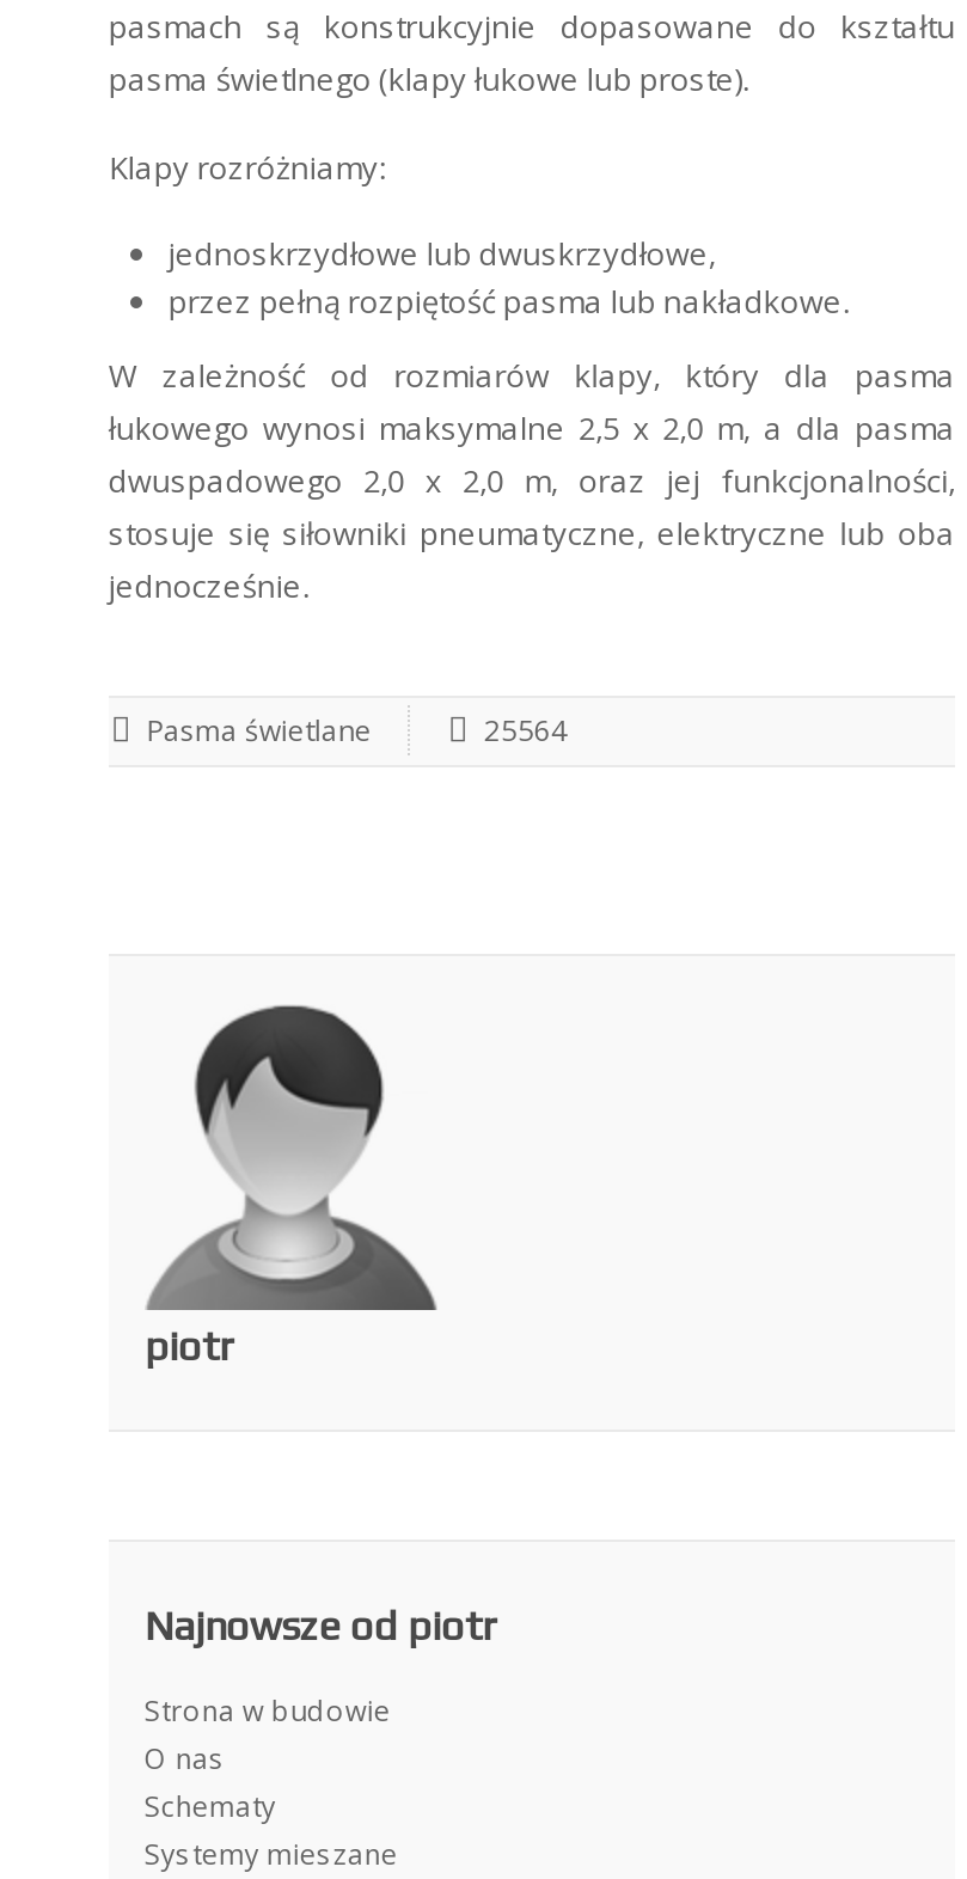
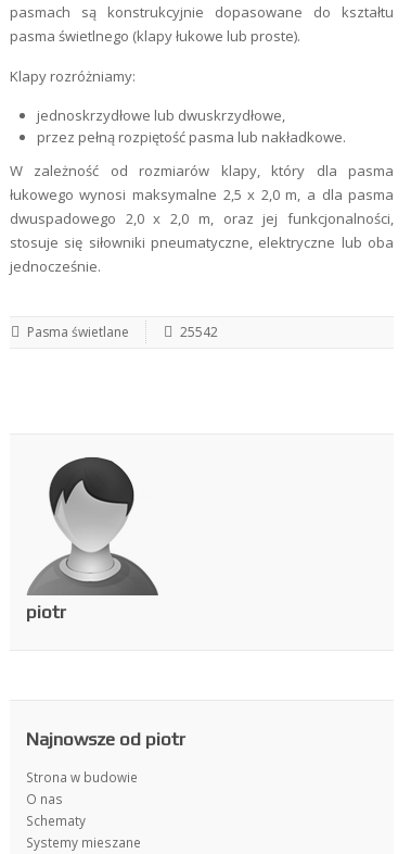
- 25564
+ 25542
